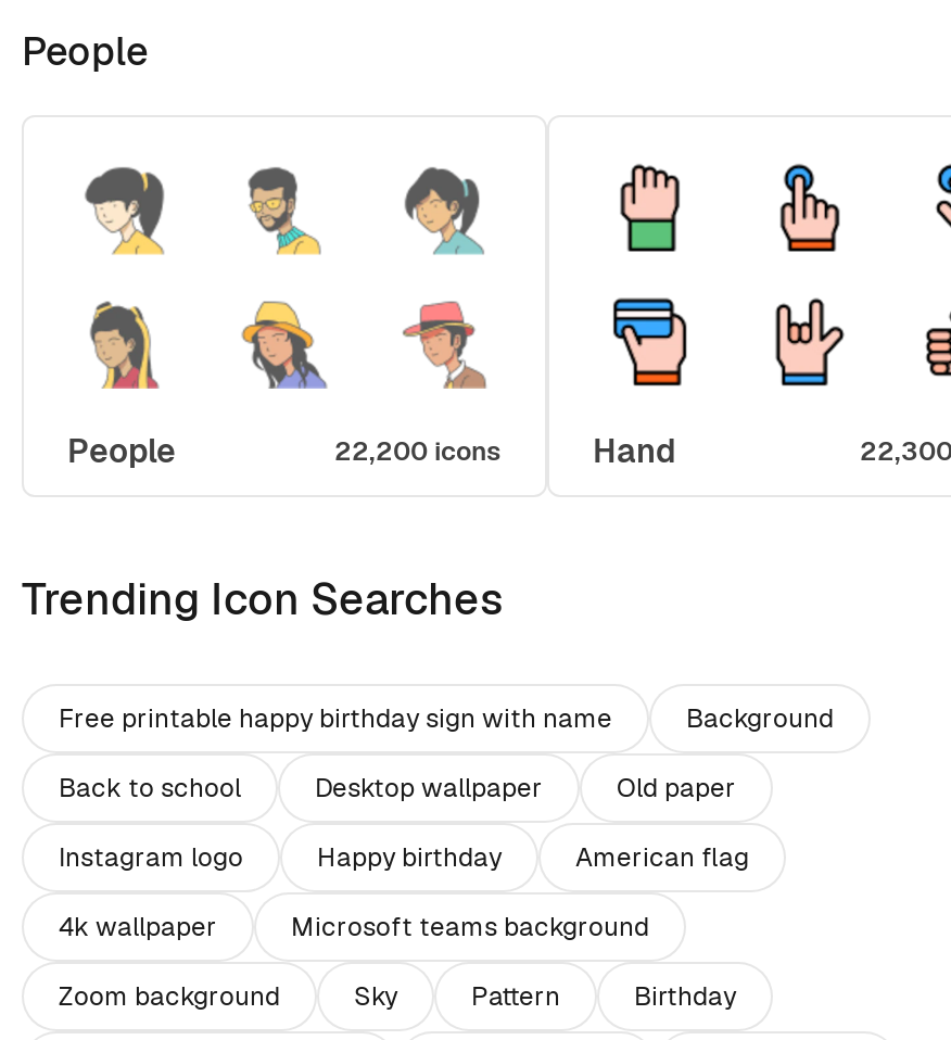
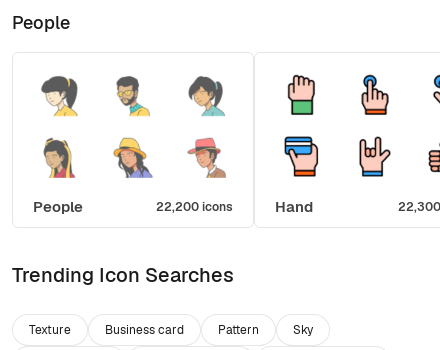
- Free printable happy birthday sign with name
- Background
- Back to school
- Desktop wallpaper
- Old paper
- Instagram logo
- Happy birthday
- American flag
- 4k wallpaper
- Microsoft teams background
- Zoom background
- Sky
+ Texture
+ Business card

- Birthday
+ Sky
